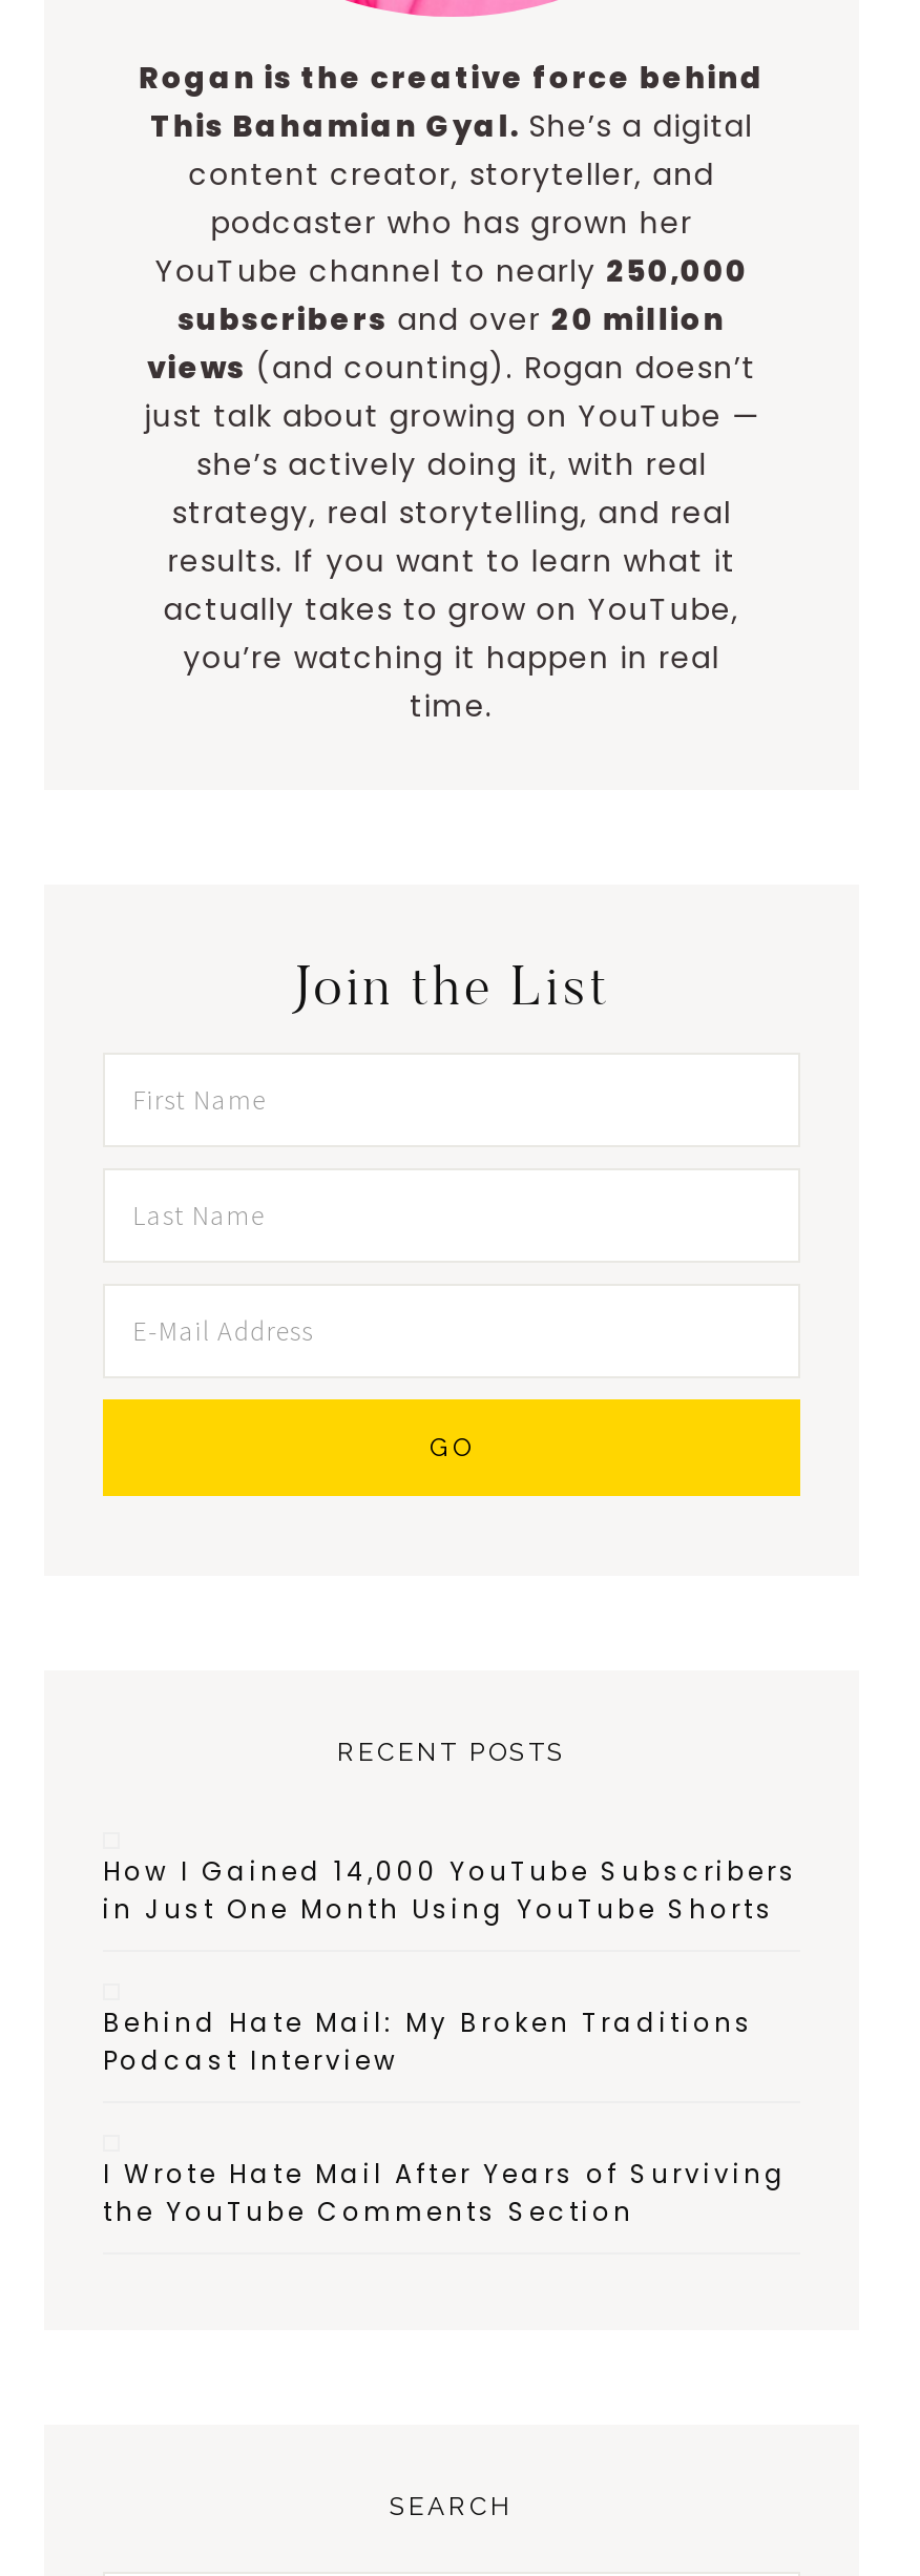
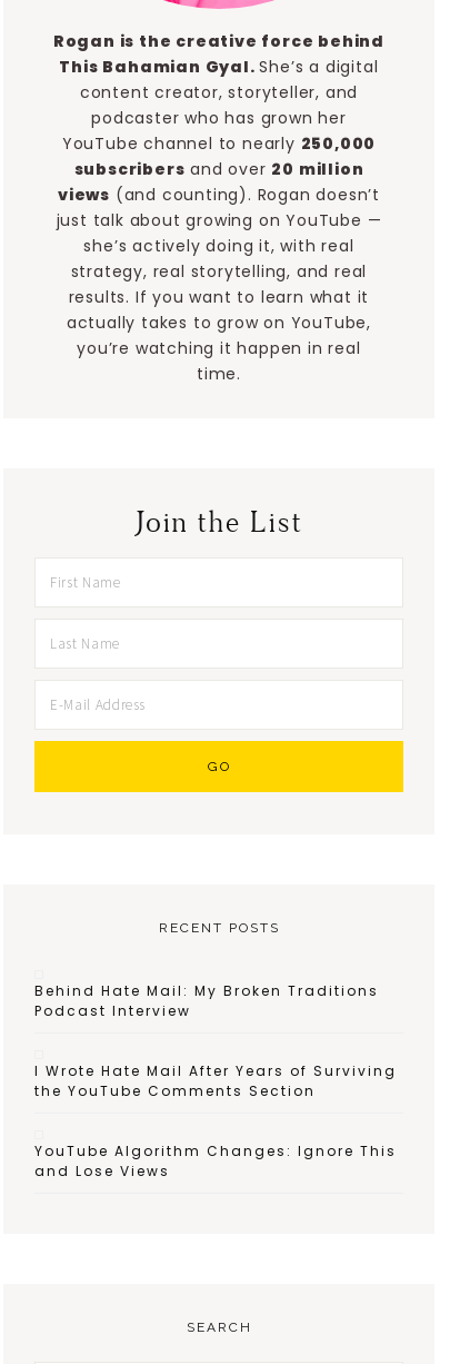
- How I Gained 14,000 YouTube Subscribers
- in Just One Month Using YouTube Shorts

moved up: Behind Hate Mail: My Broken Traditions | Podcast Interview | I Wrote Hate Mail After Years of Surviving | the YouTube Comments Section

+ YouTube Algorithm Changes: Ignore This
+ and Lose Views
